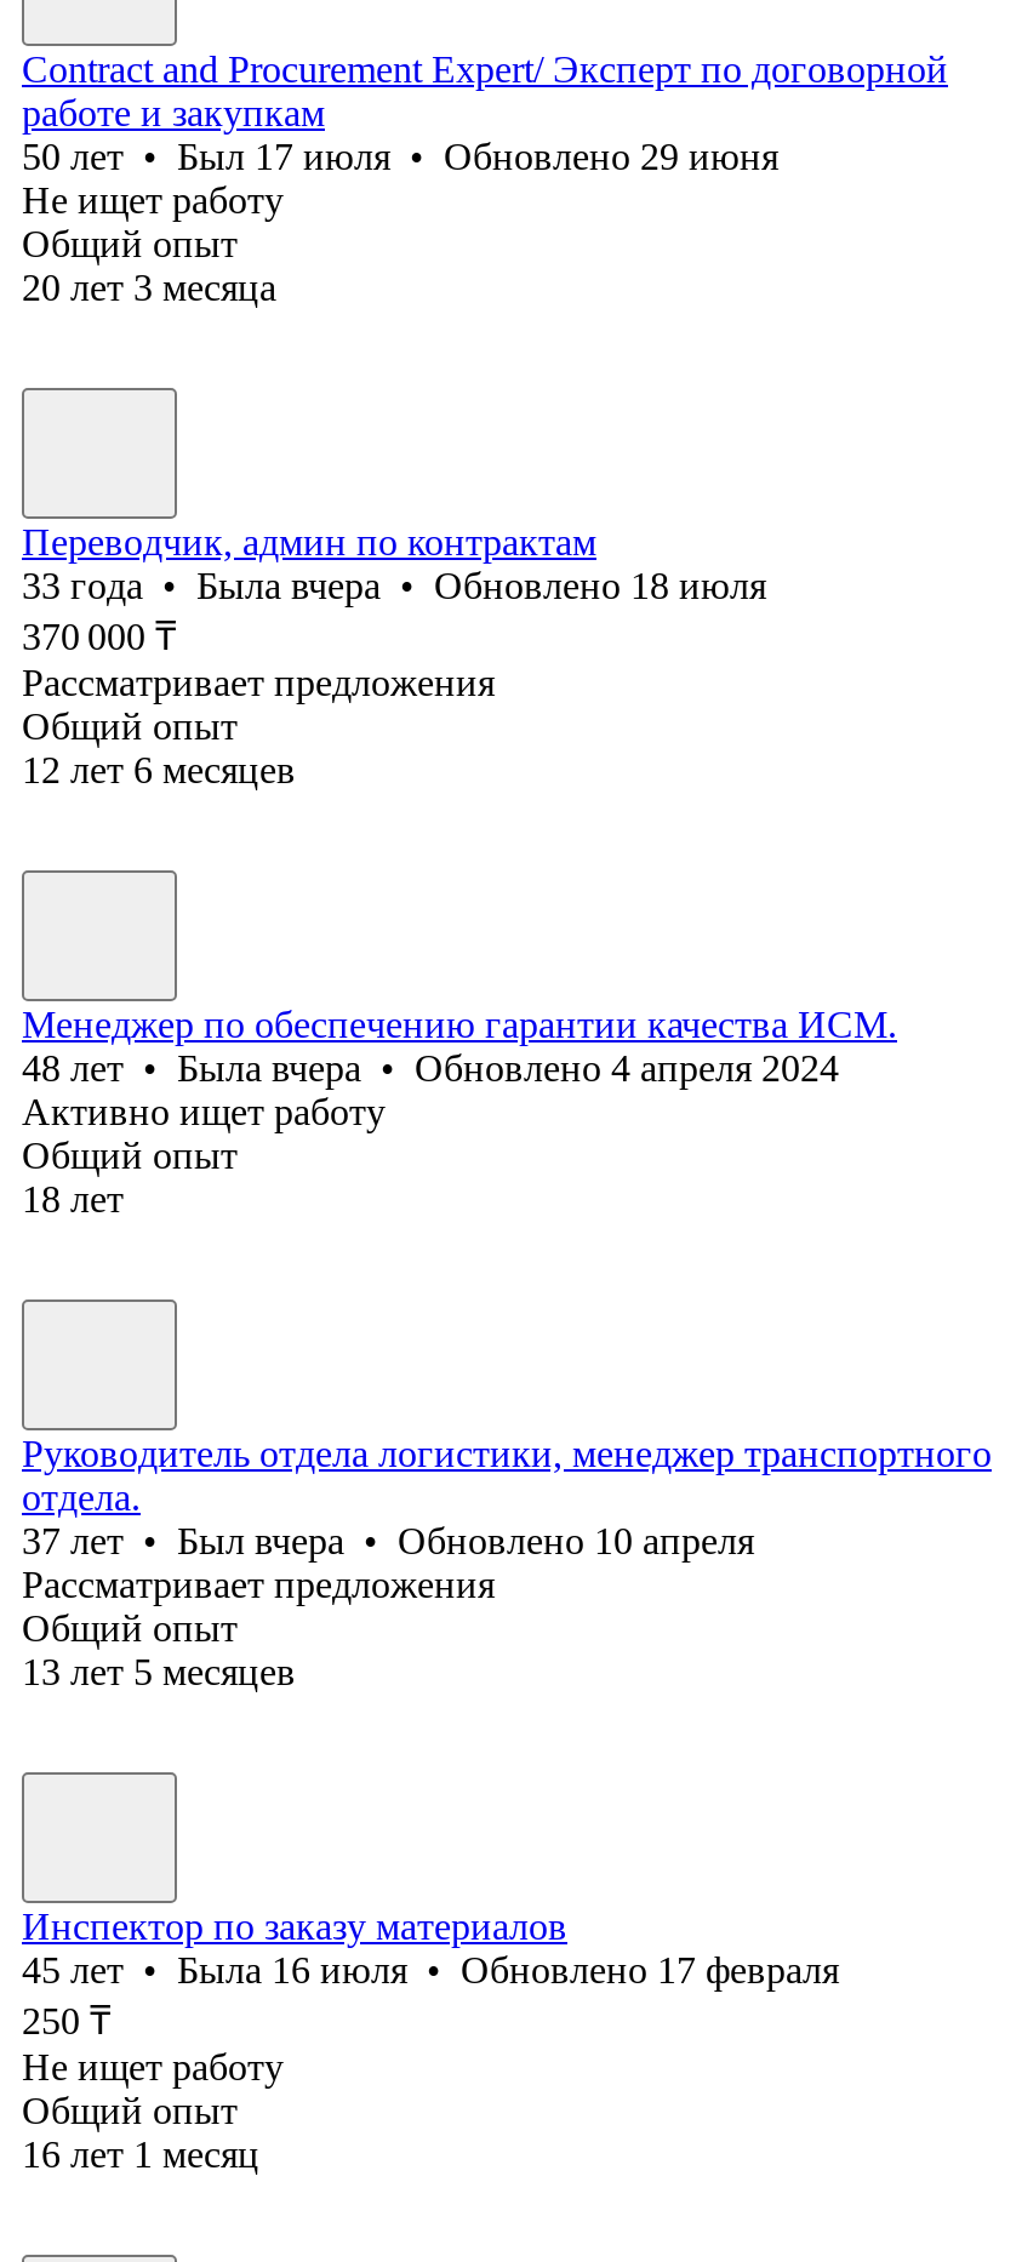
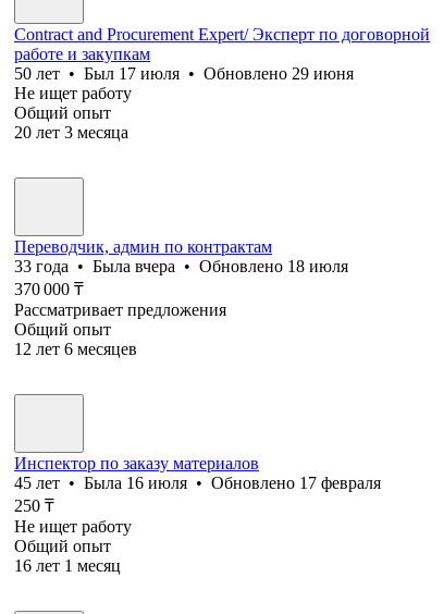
- Менеджер по обеспечению гарантии качества ИСМ.
- 48 лет • Была вчера • Обновлено 4 апреля 2024
- Активно ищет работу
- Общий опыт
- 18 лет

- Руководитель отдела логистики, менеджер транспортного
- отдела.
- 37 лет • Был вчера • Обновлено 10 апреля
- Рассматривает предложения
- Общий опыт
- 13 лет 5 месяцев
